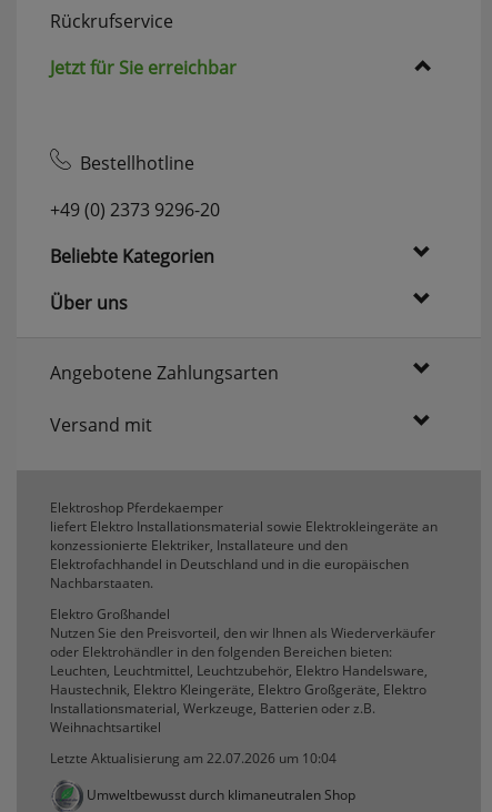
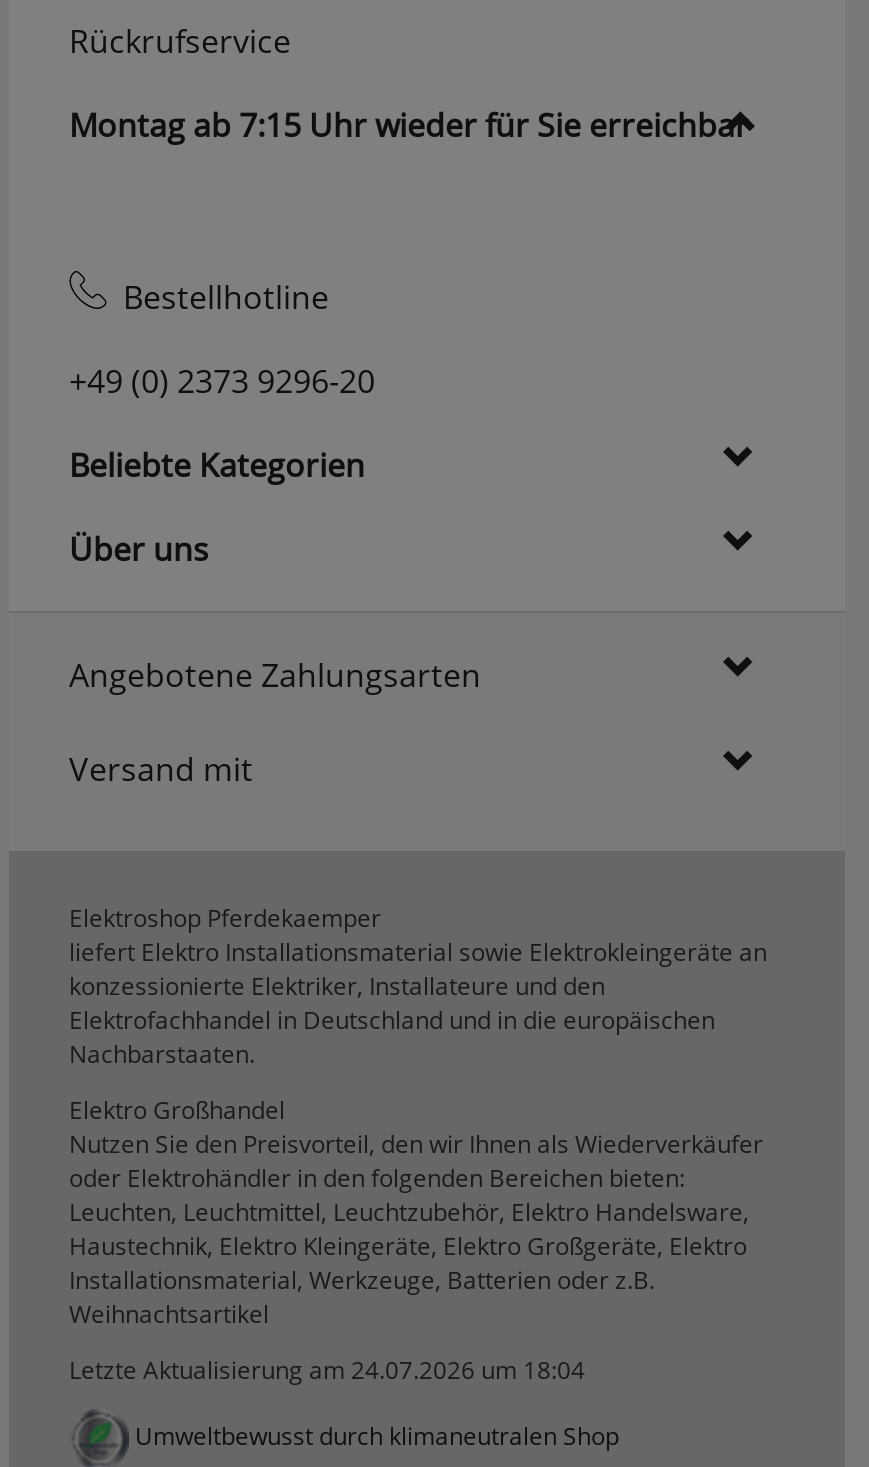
- Jetzt für Sie erreichbar
+ Montag ab 7:15 Uhr wieder für Sie erreichbar

- Letzte Aktualisierung am 22.07.2026 um 10:04
+ Letzte Aktualisierung am 24.07.2026 um 18:04
